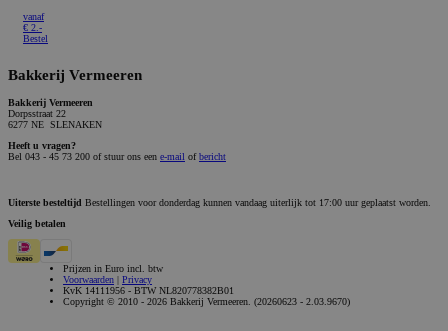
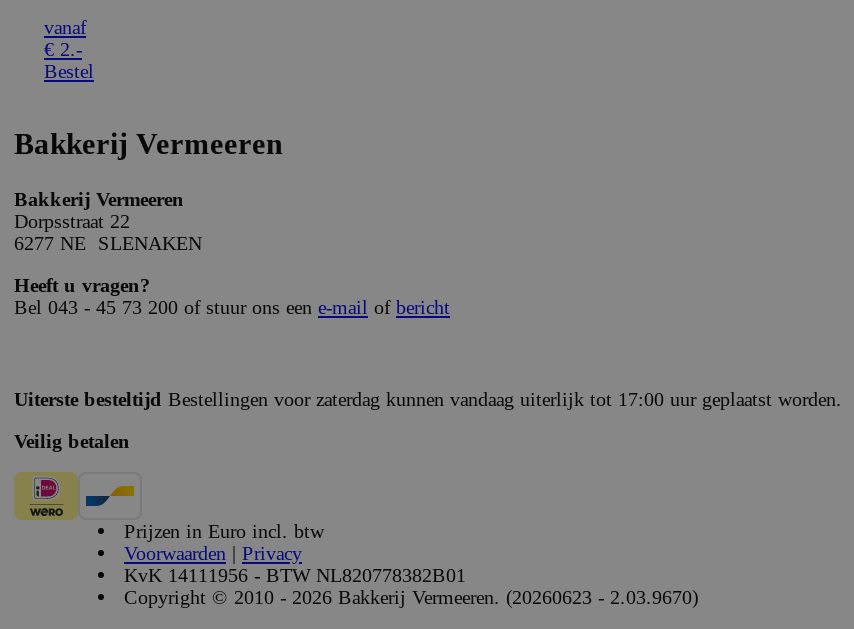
- Uiterste besteltijd Bestellingen voor donderdag kunnen vandaag uiterlijk tot 17:00 uur geplaatst worden.
+ Uiterste besteltijd Bestellingen voor zaterdag kunnen vandaag uiterlijk tot 17:00 uur geplaatst worden.
